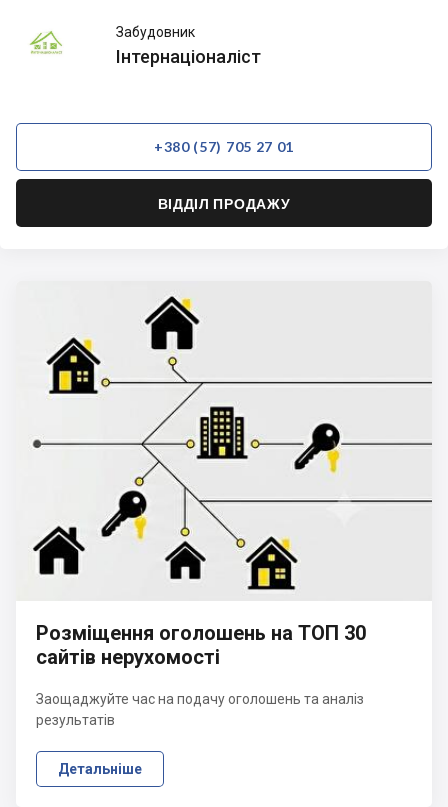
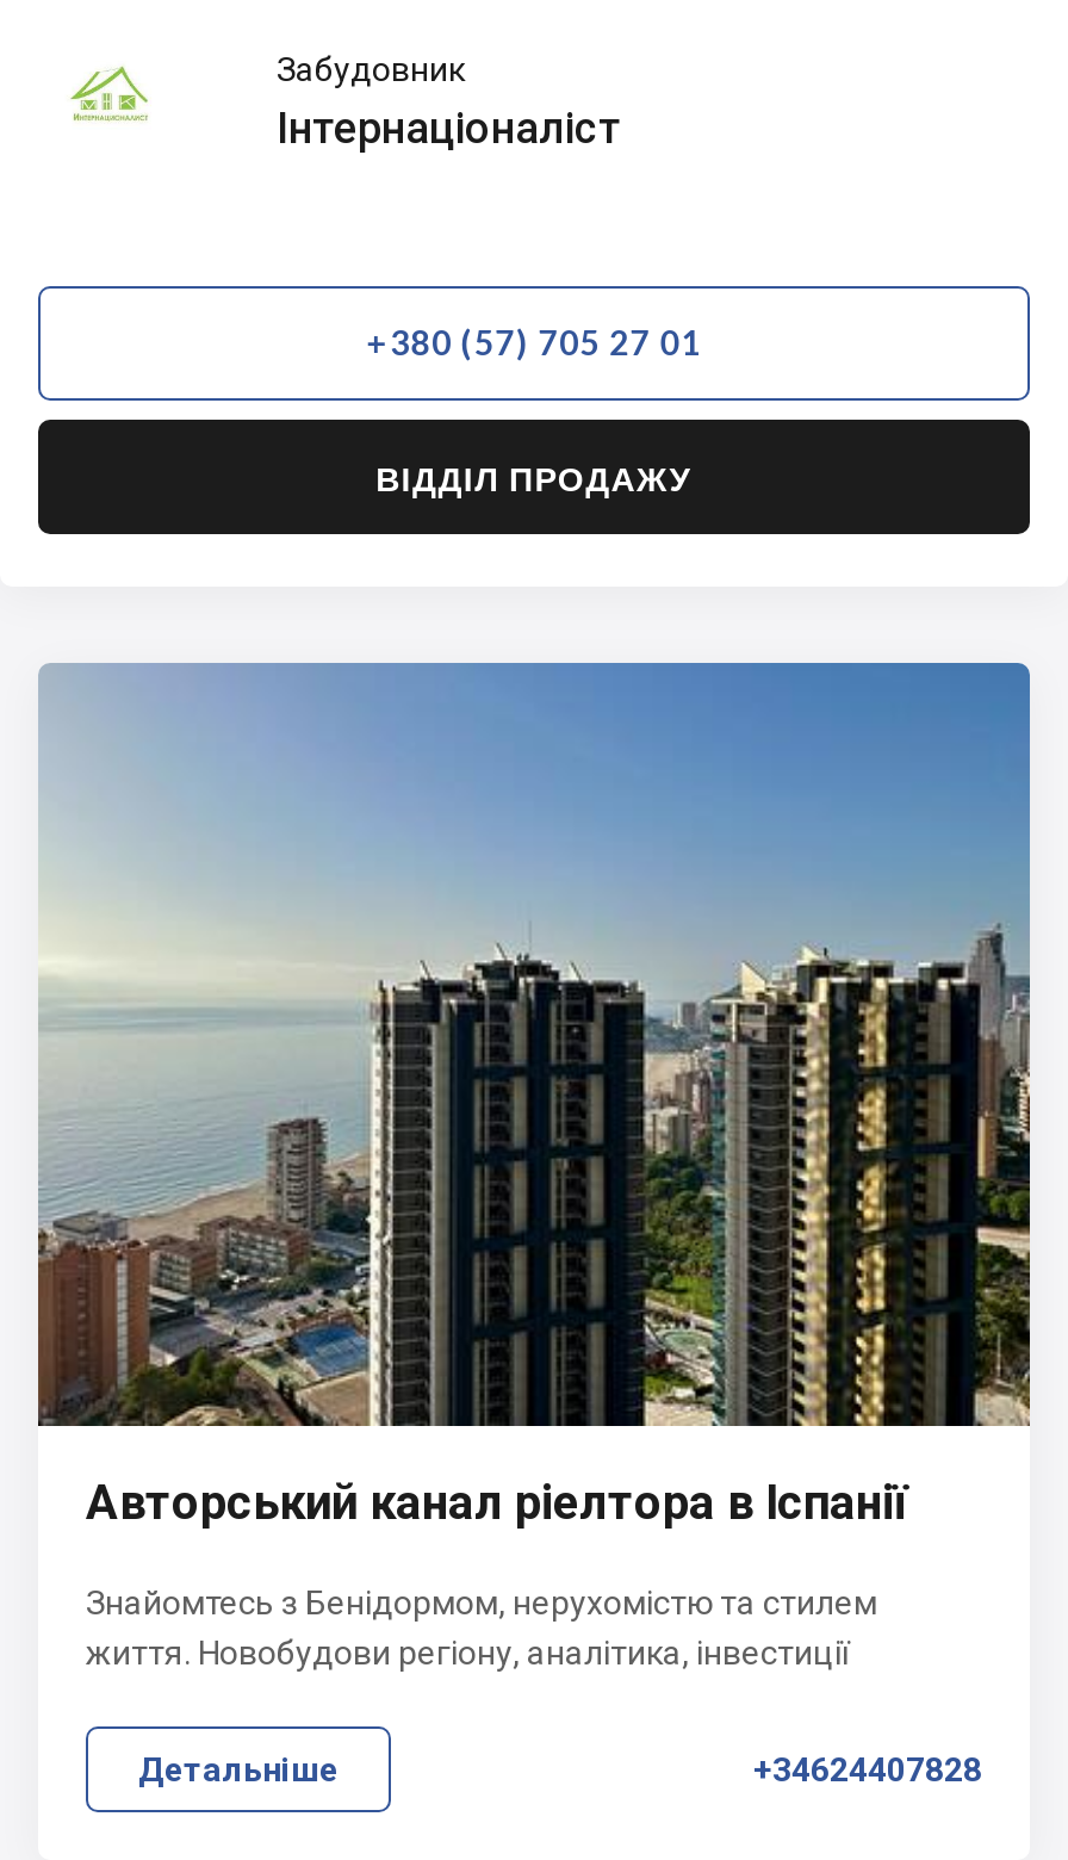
- [image]
- Розміщення оголошень на ТОП 30
- сайтів нерухомості
+ [image]
+ Авторський канал ріелтора в Іспанії

- Заощаджуйте час на подачу оголошень та аналіз
- результатів
+ Знайомтесь з Бенідормом, нерухомістю та стилем
+ життя. Новобудови регіону, аналітика, інвестиції

+ +34624407828
